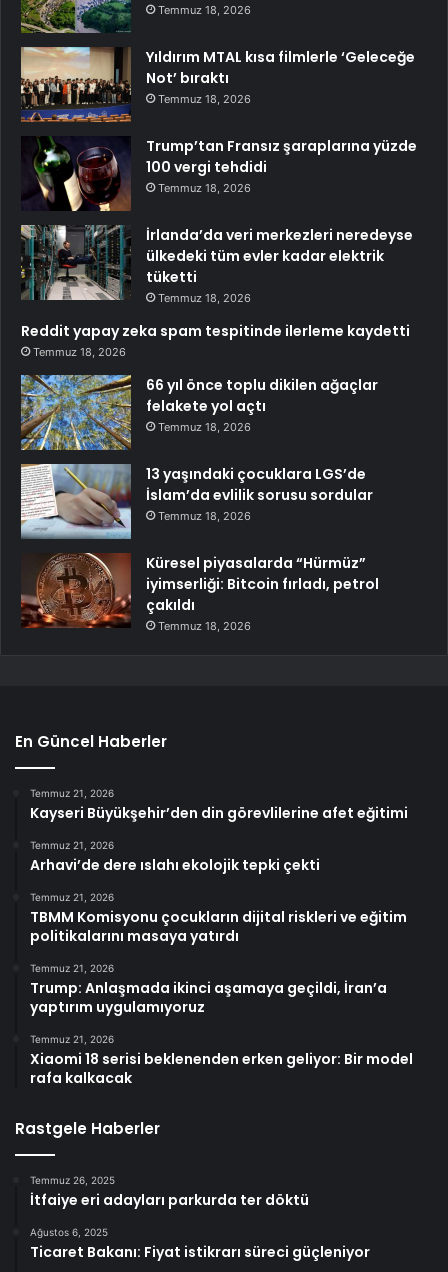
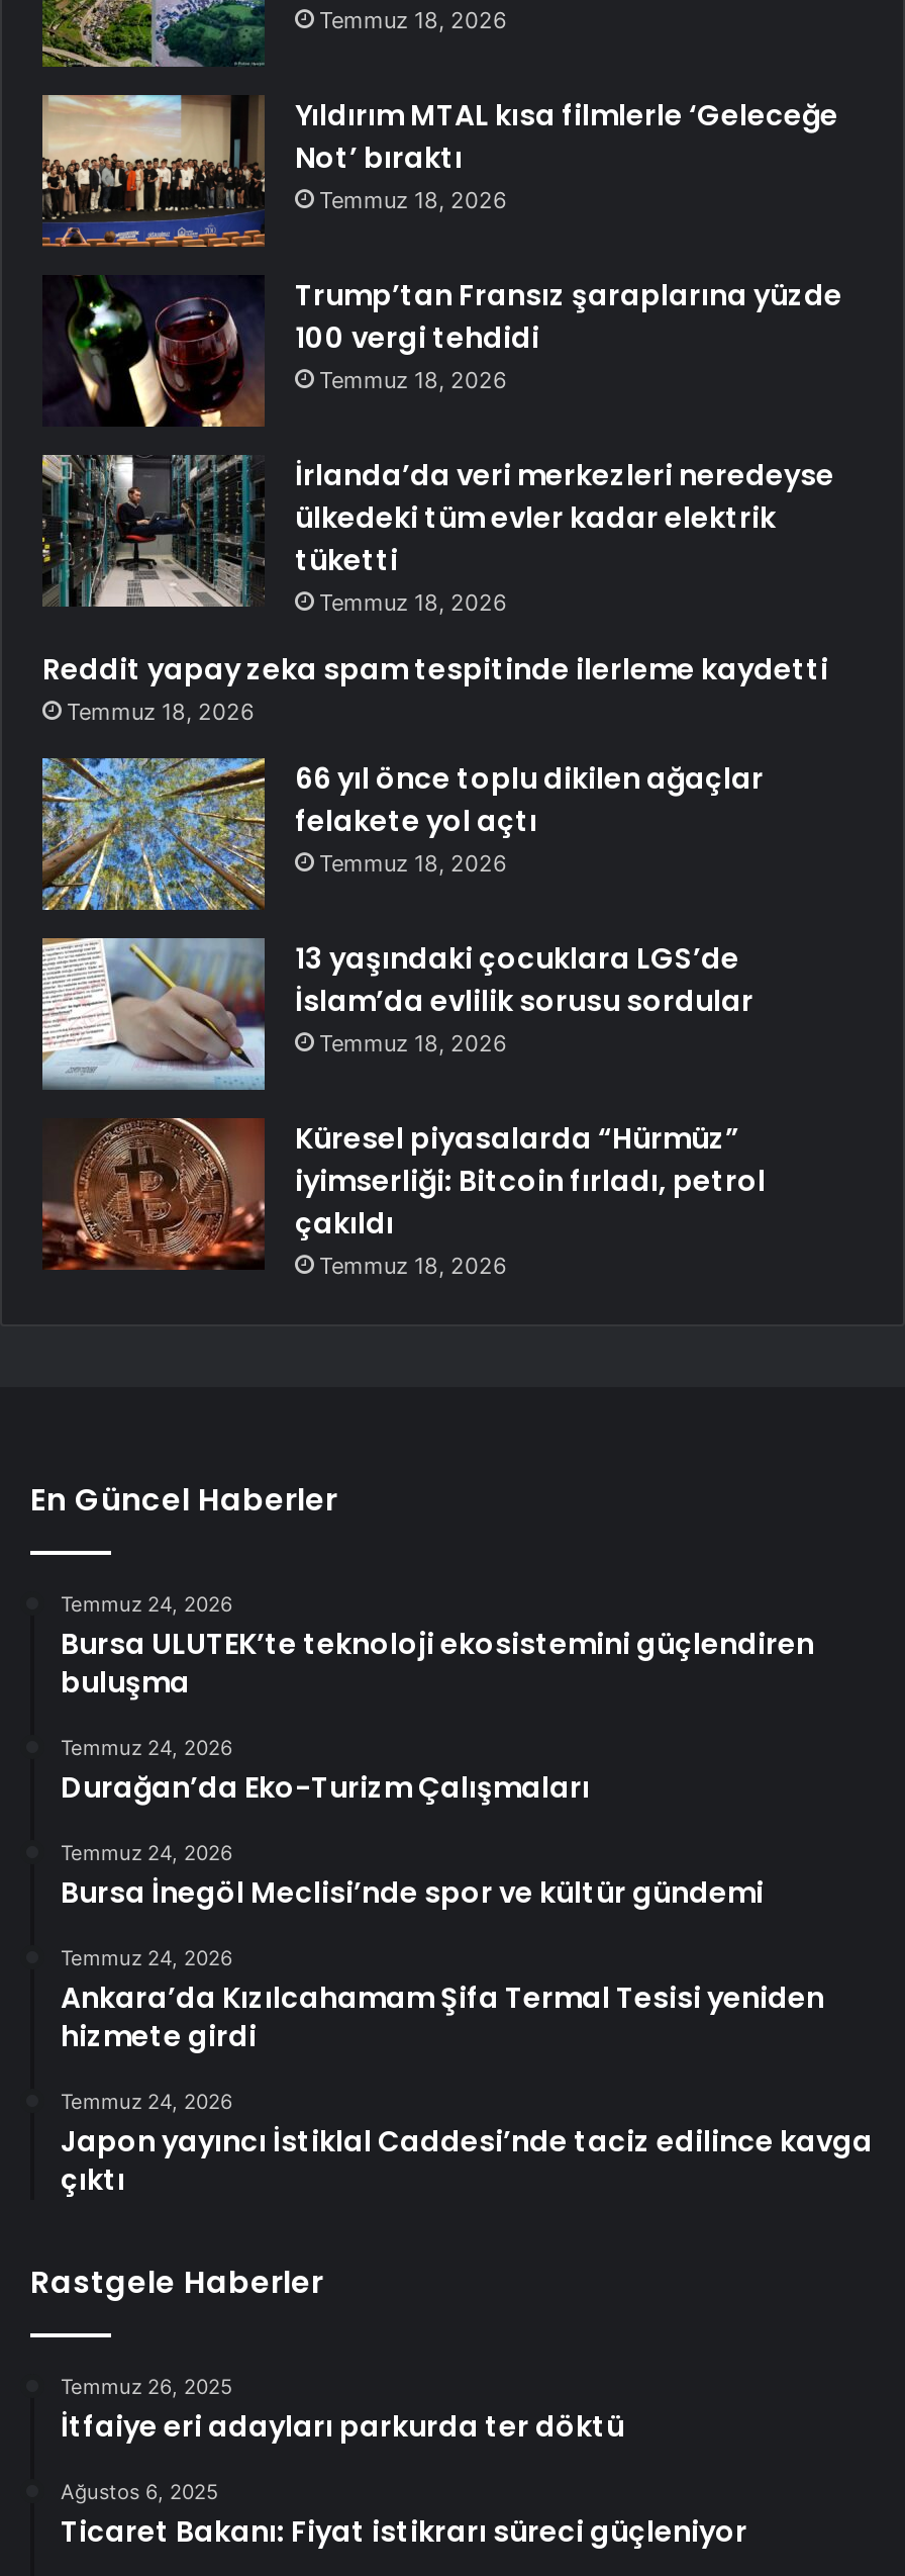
- Temmuz 21, 2026
- Kayseri Büyükşehir’den din görevlilerine afet eğitimi
+ Temmuz 24, 2026
+ Bursa ULUTEK’te teknoloji ekosistemini güçlendiren
+ buluşma

- Temmuz 21, 2026
- Arhavi’de dere ıslahı ekolojik tepki çekti
+ Temmuz 24, 2026
+ Durağan’da Eko-Turizm Çalışmaları

- Temmuz 21, 2026
- TBMM Komisyonu çocukların dijital riskleri ve eğitim
- politikalarını masaya yatırdı
+ Temmuz 24, 2026
+ Bursa İnegöl Meclisi’nde spor ve kültür gündemi

- Temmuz 21, 2026
- Trump: Anlaşmada ikinci aşamaya geçildi, İran’a
- yaptırım uygulamıyoruz
+ Temmuz 24, 2026
+ Ankara’da Kızılcahamam Şifa Termal Tesisi yeniden
+ hizmete girdi

- Temmuz 21, 2026
- Xiaomi 18 serisi beklenenden erken geliyor: Bir model
- rafa kalkacak
+ Temmuz 24, 2026
+ Japon yayıncı İstiklal Caddesi’nde taciz edilince kavga
+ çıktı
